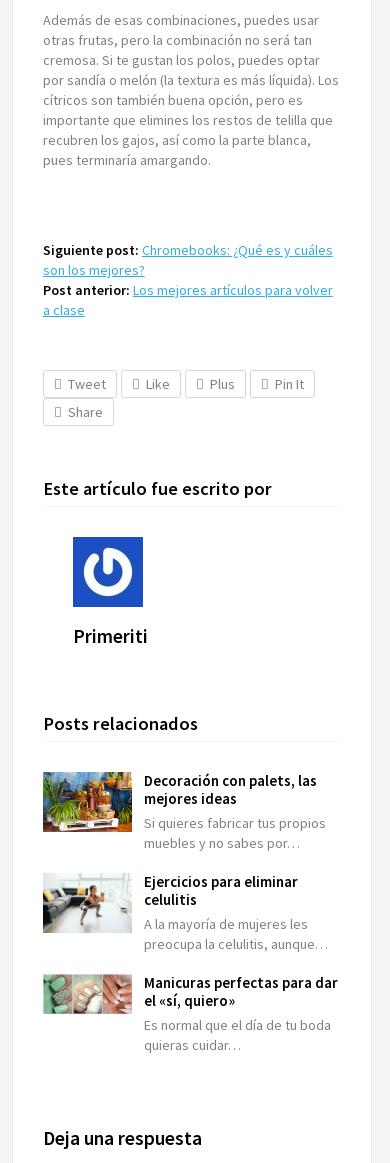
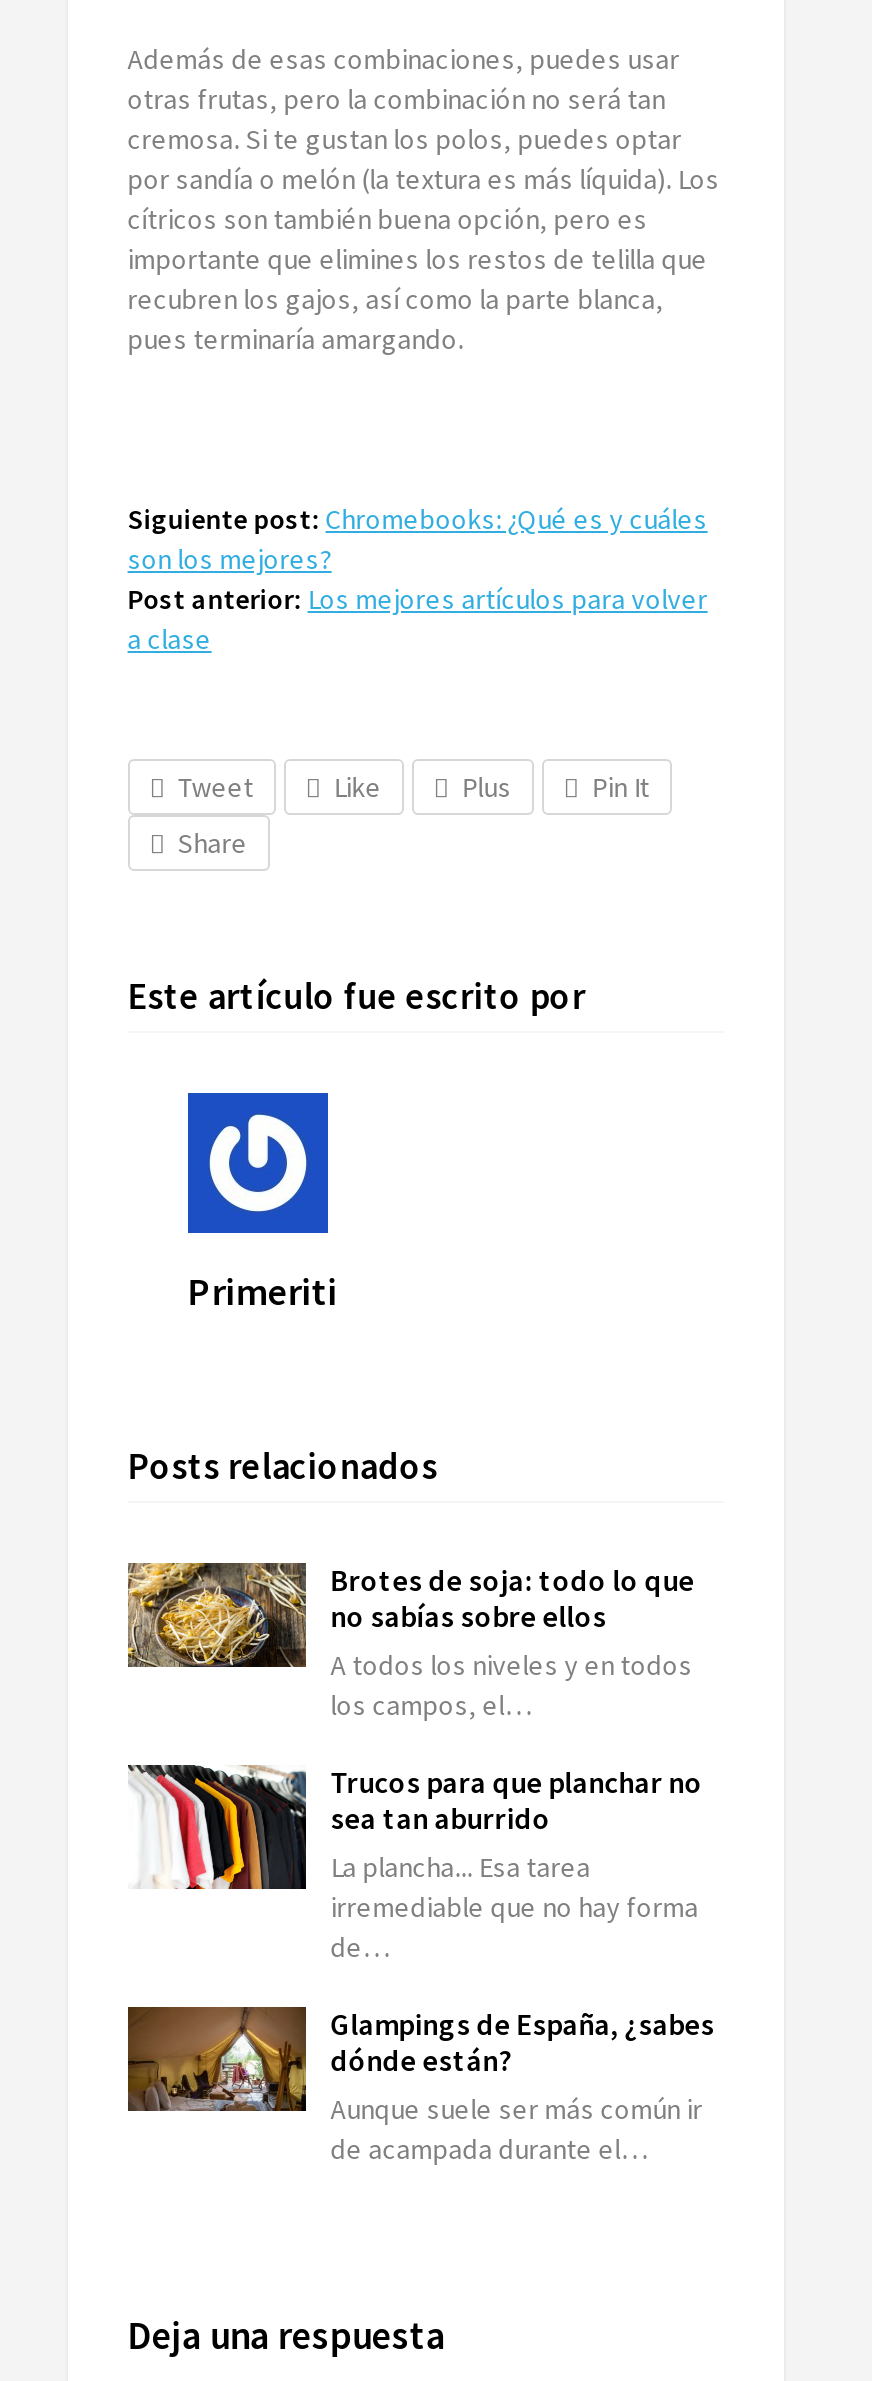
- [image]
- Decoración con palets, las
- mejores ideas
- Si quieres fabricar tus propios
- muebles y no sabes por…
+ [image]
+ Brotes de soja: todo lo que
+ no sabías sobre ellos
+ A todos los niveles y en todos
+ los campos, el…

- [image]
- Ejercicios para eliminar
- celulitis
- A la mayoría de mujeres les
- preocupa la celulitis, aunque…
+ [image]
+ Trucos para que planchar no
+ sea tan aburrido
+ La plancha... Esa tarea
+ irremediable que no hay forma
+ de…

- [image]
- Manicuras perfectas para dar
- el «sí, quiero»
- Es normal que el día de tu boda
- quieras cuidar…
+ [image]
+ Glampings de España, ¿sabes
+ dónde están?
+ Aunque suele ser más común ir
+ de acampada durante el…
